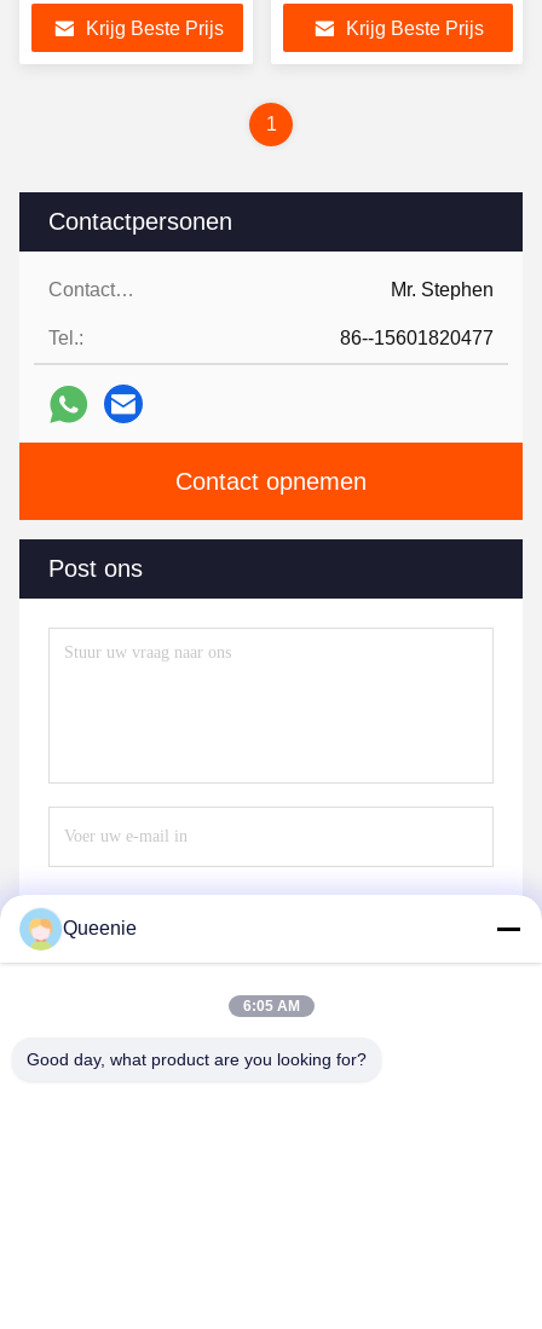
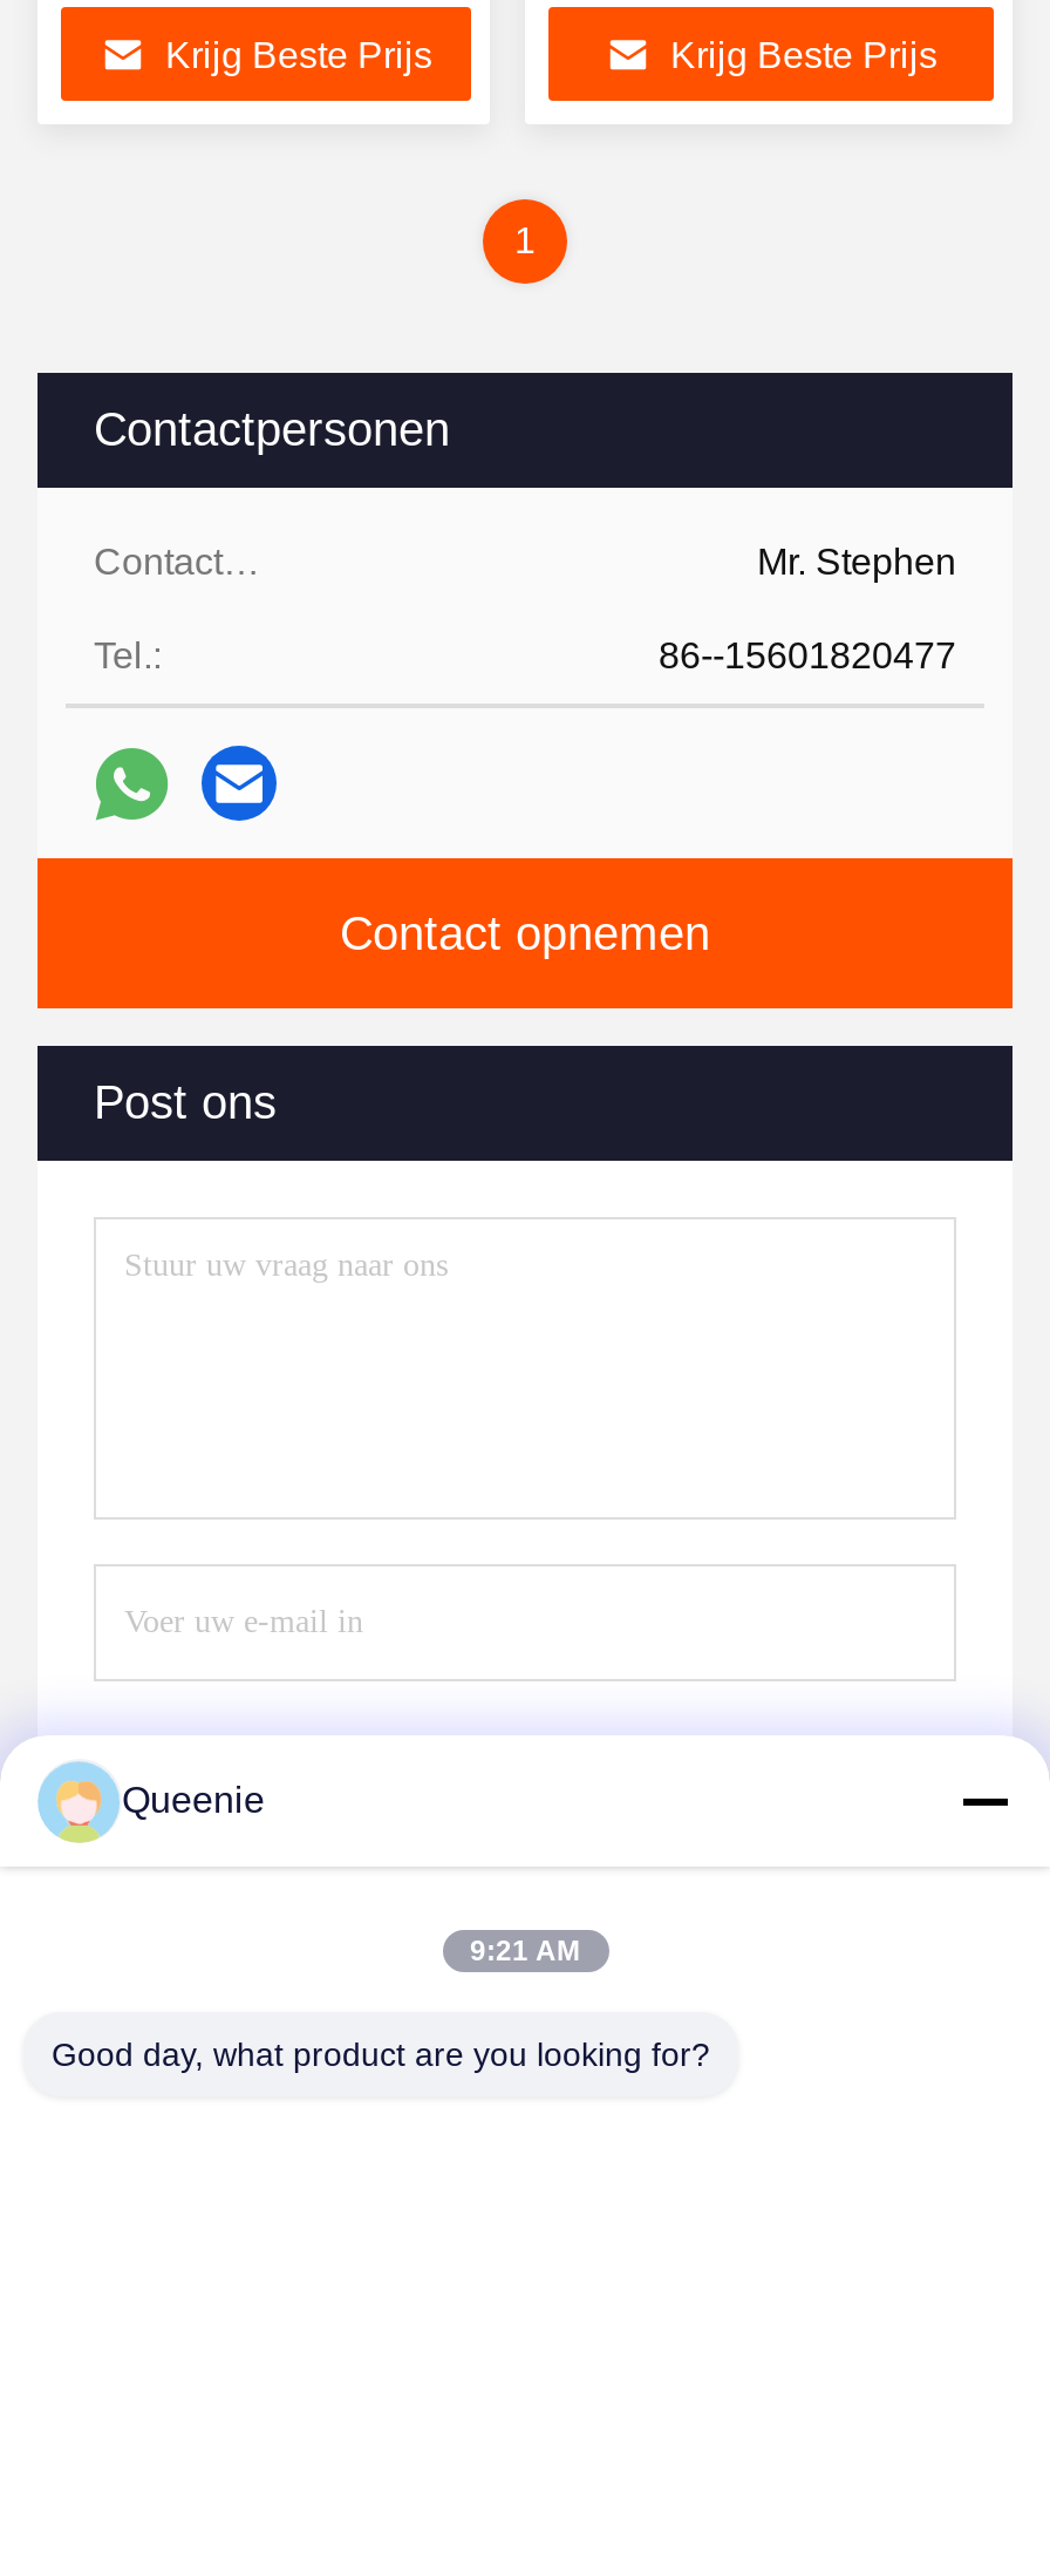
- 6:05 AM
+ 9:21 AM
